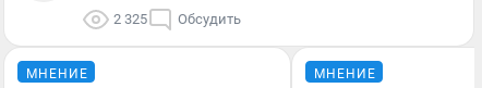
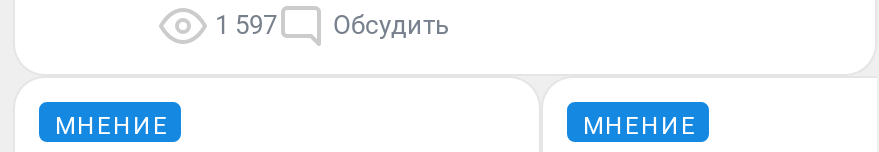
- 2 325 Обсудить
+ 1 597 Обсудить
